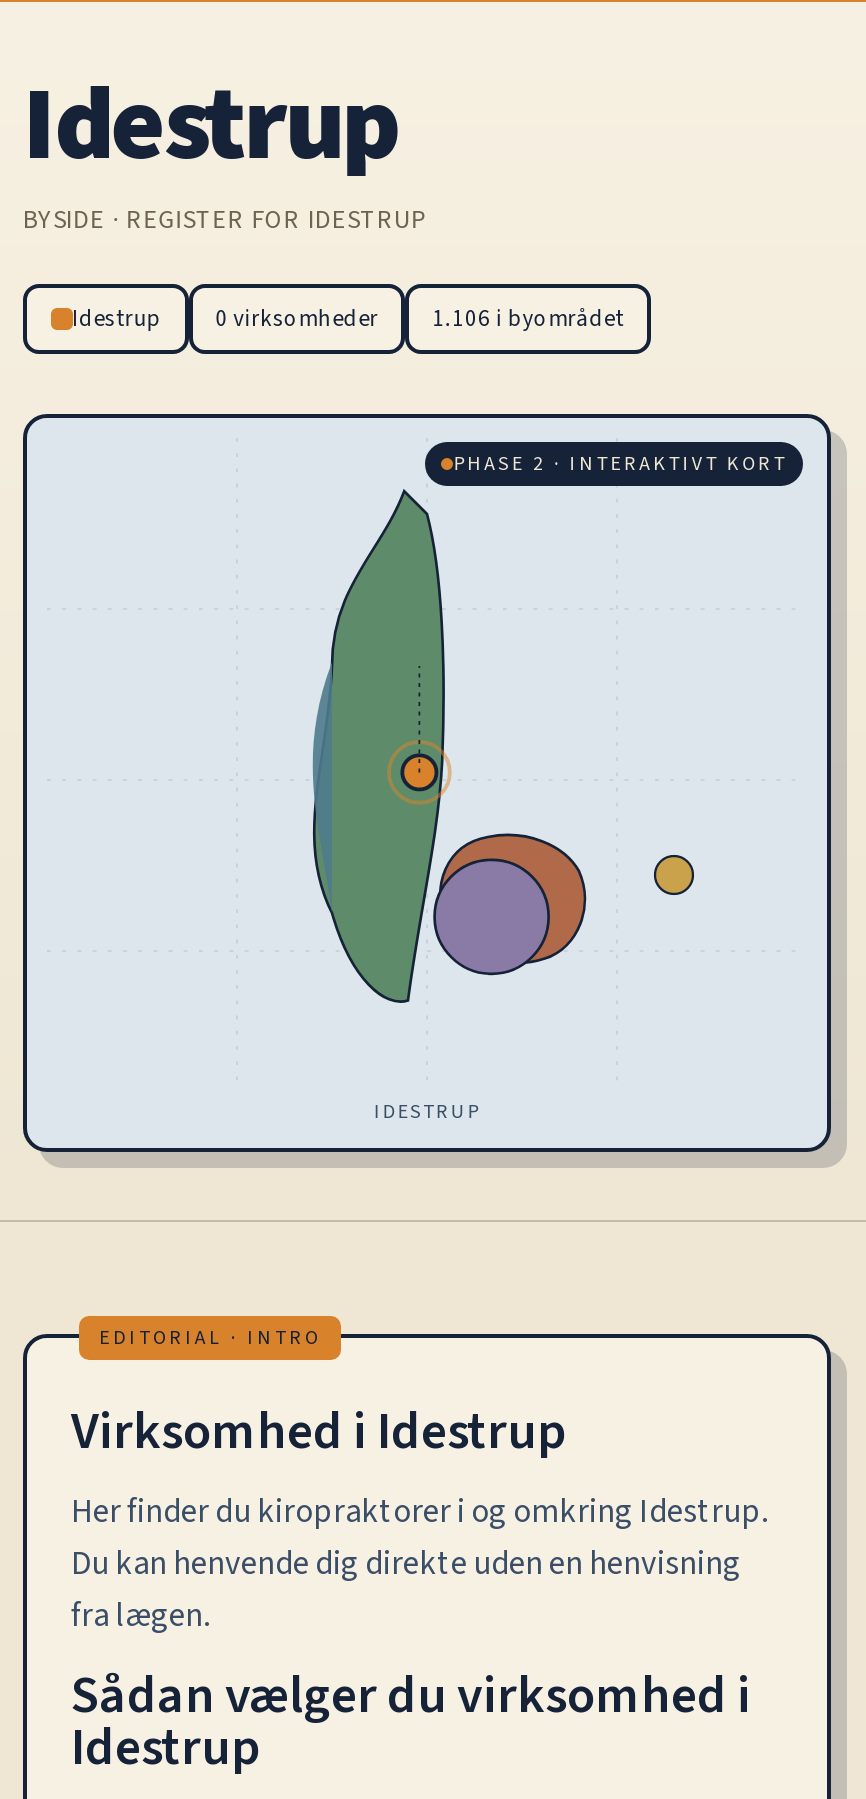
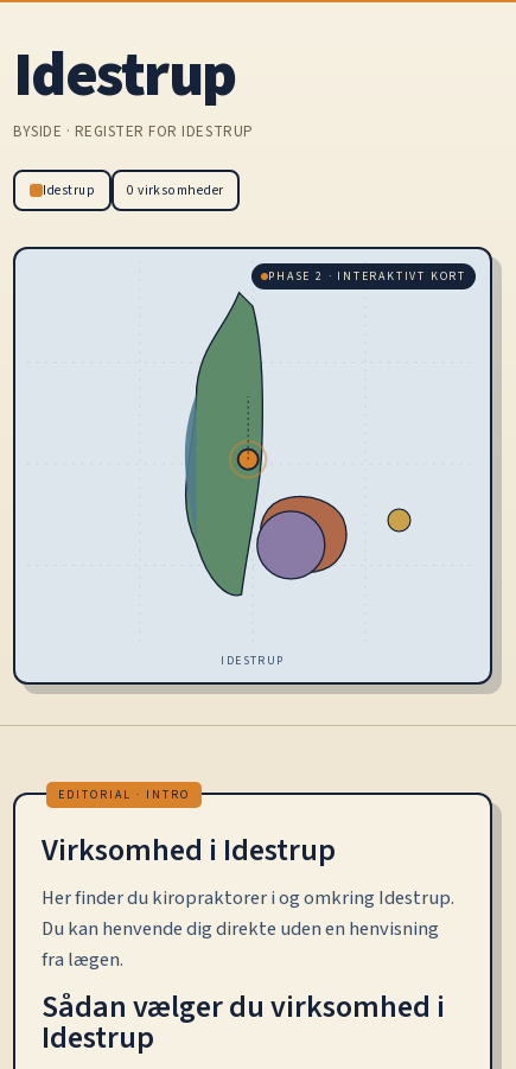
- 1.106 i byområdet
